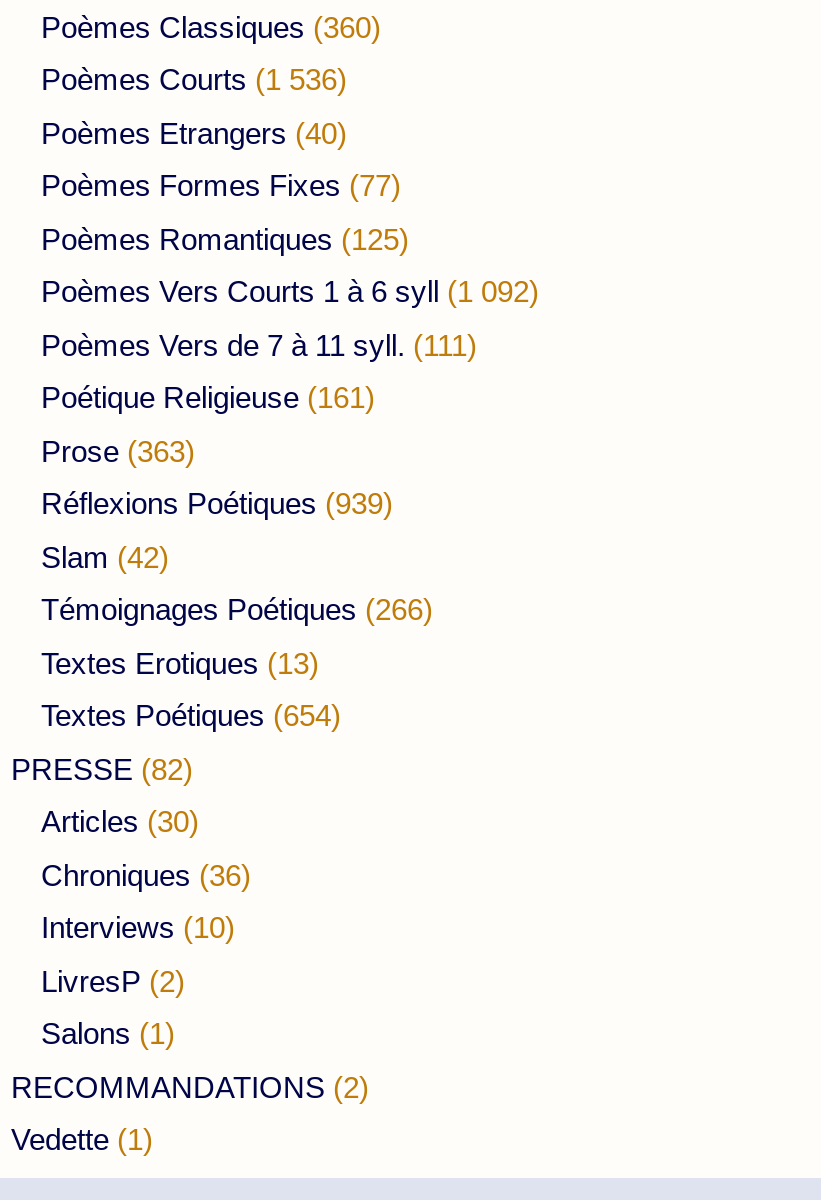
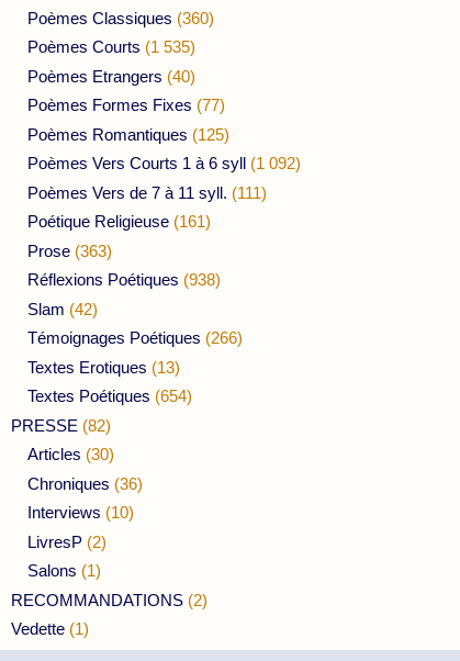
- Poèmes Courts (1 536)
+ Poèmes Courts (1 535)

- Réflexions Poétiques (939)
+ Réflexions Poétiques (938)
